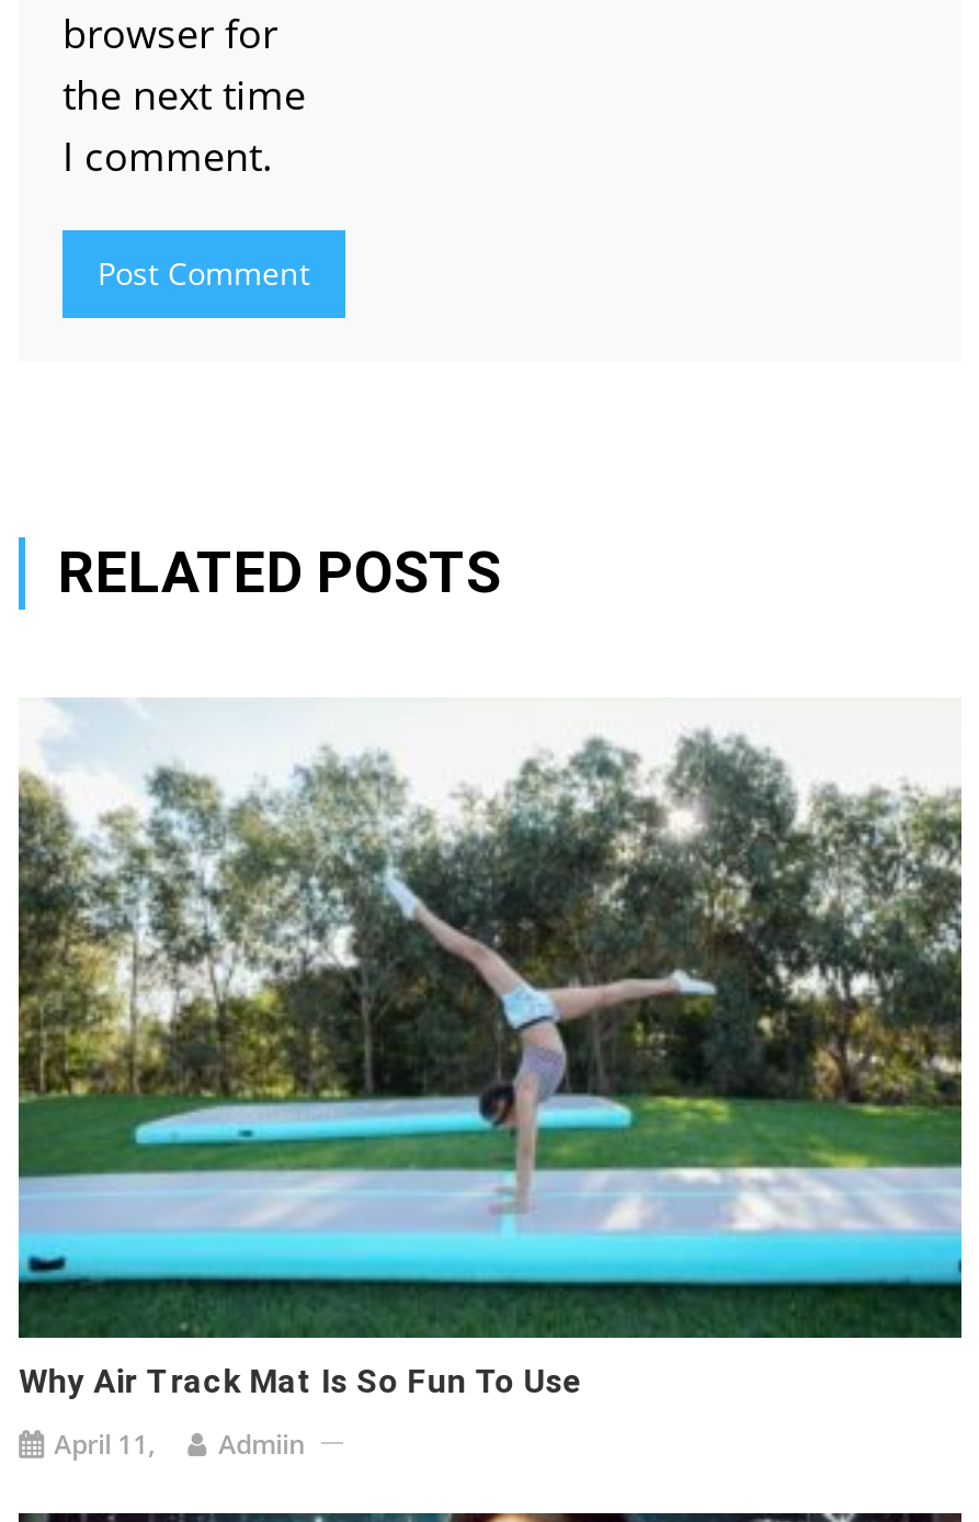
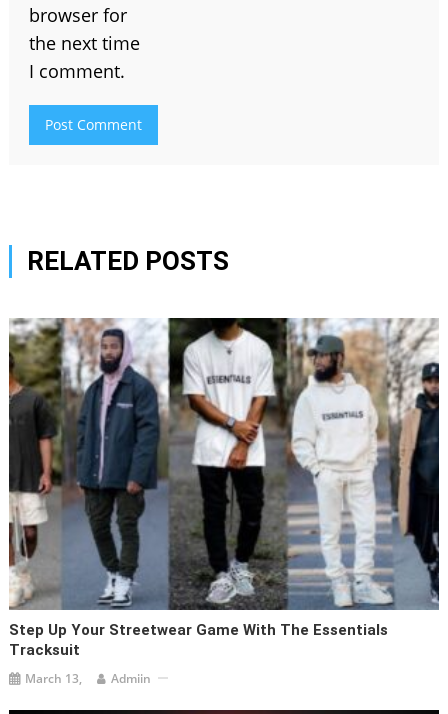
- [image]
- Why Air Track Mat Is So Fun To Use
+ [image]
+ Step Up Your Streetwear Game With The Essentials
+ Tracksuit

- April 11, Admiin
+ March 13, Admiin
